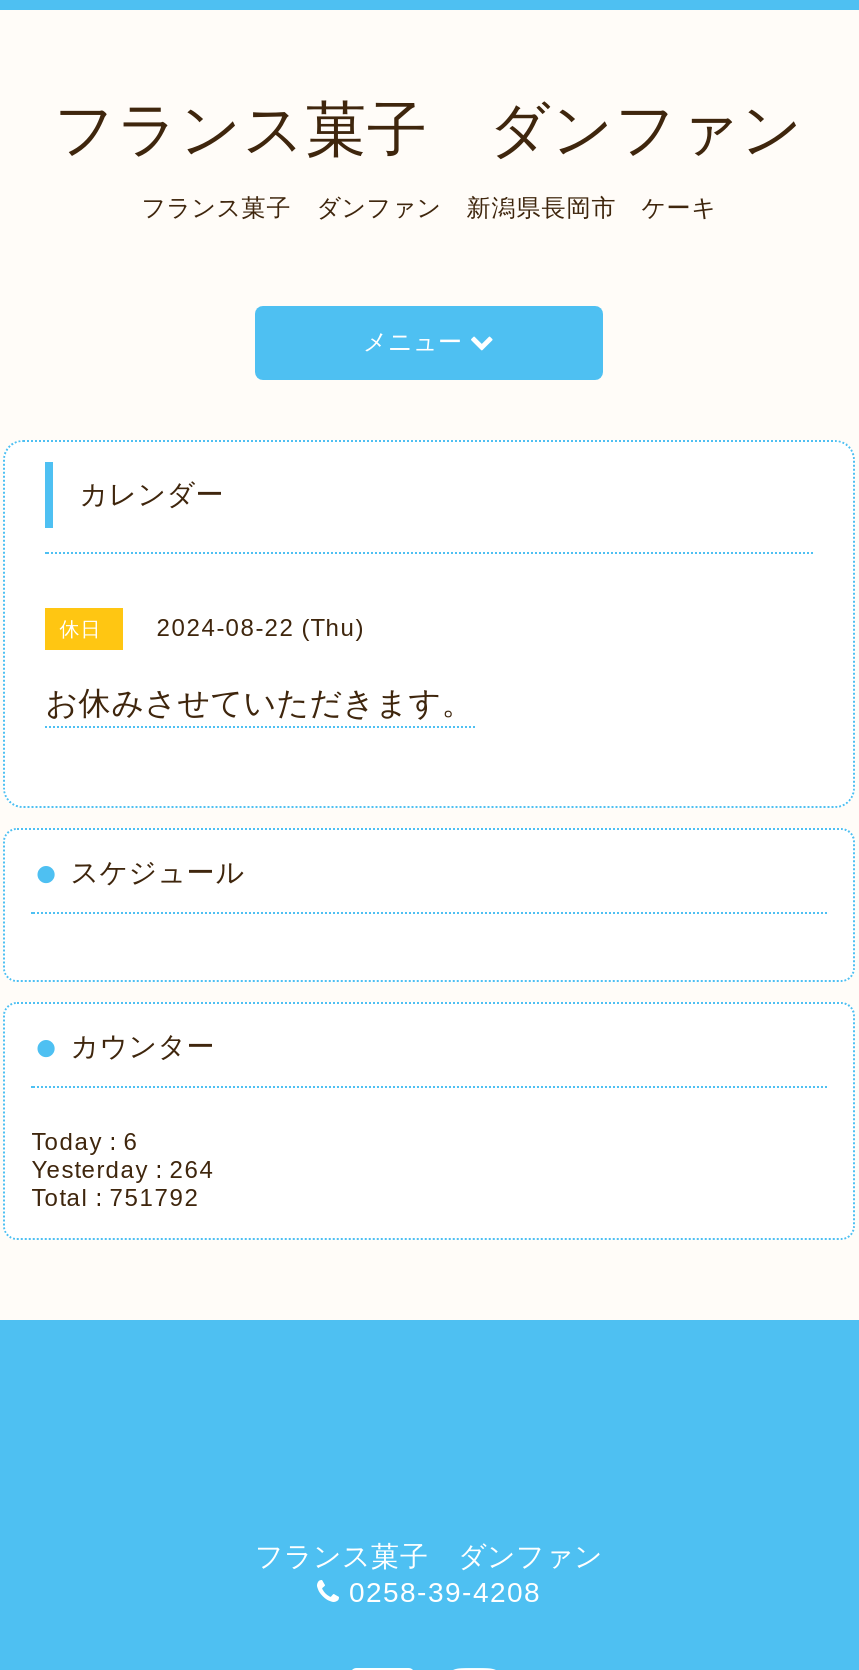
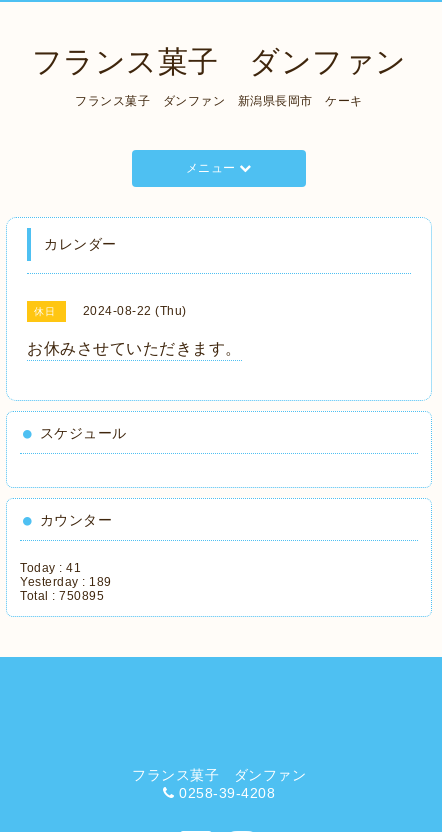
- Today : 6
+ Today : 41

- Yesterday : 264
+ Yesterday : 189

- Total : 751792
+ Total : 750895
